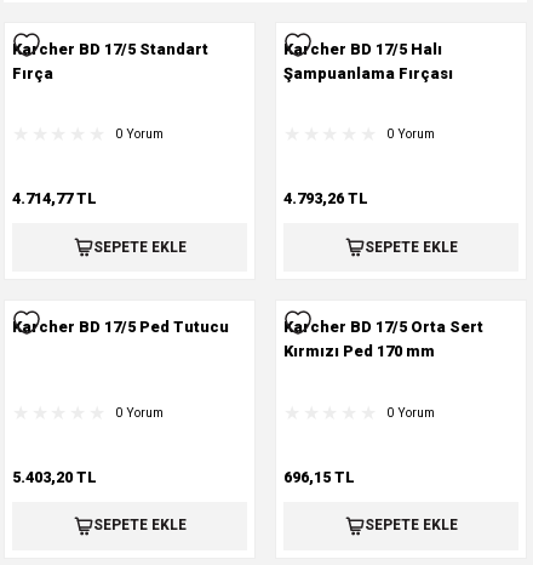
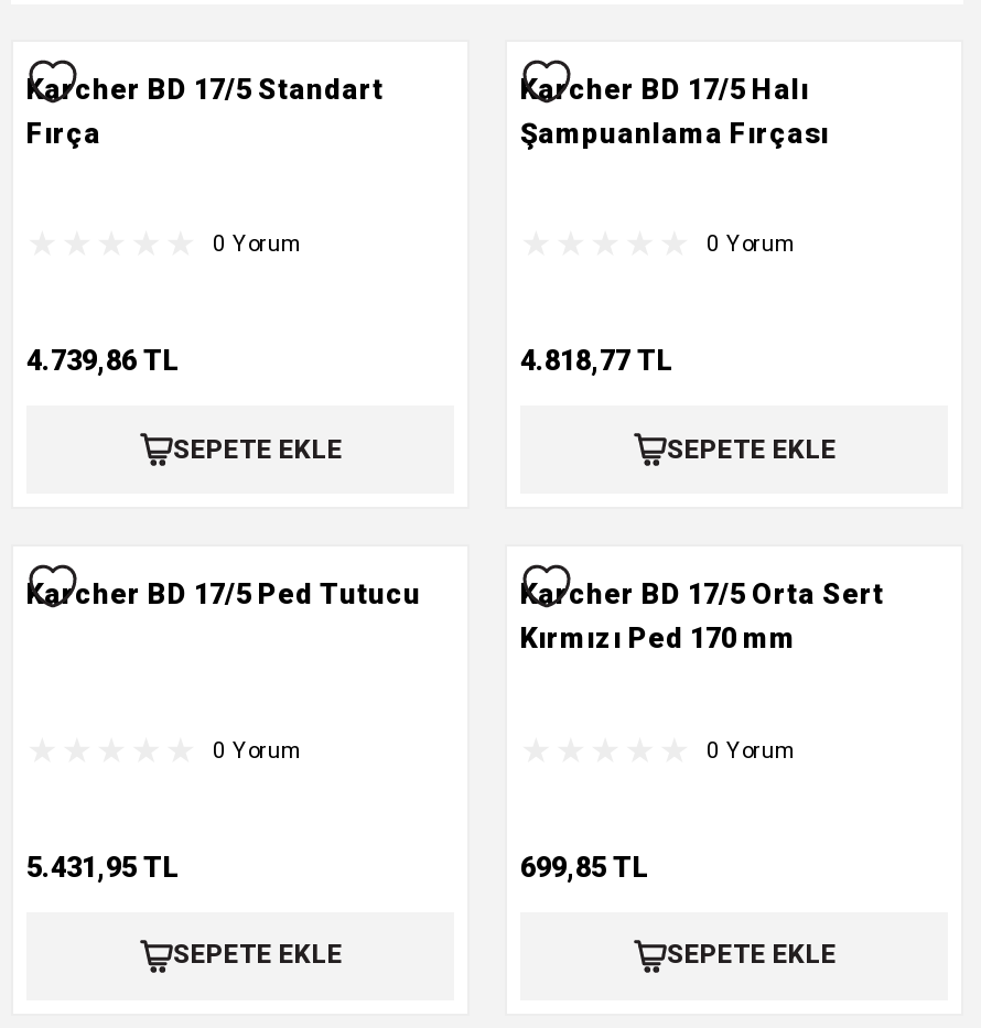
- 4.714,77 TL
+ 4.739,86 TL

- 4.793,26 TL
+ 4.818,77 TL

- 5.403,20 TL
+ 5.431,95 TL

- 696,15 TL
+ 699,85 TL
